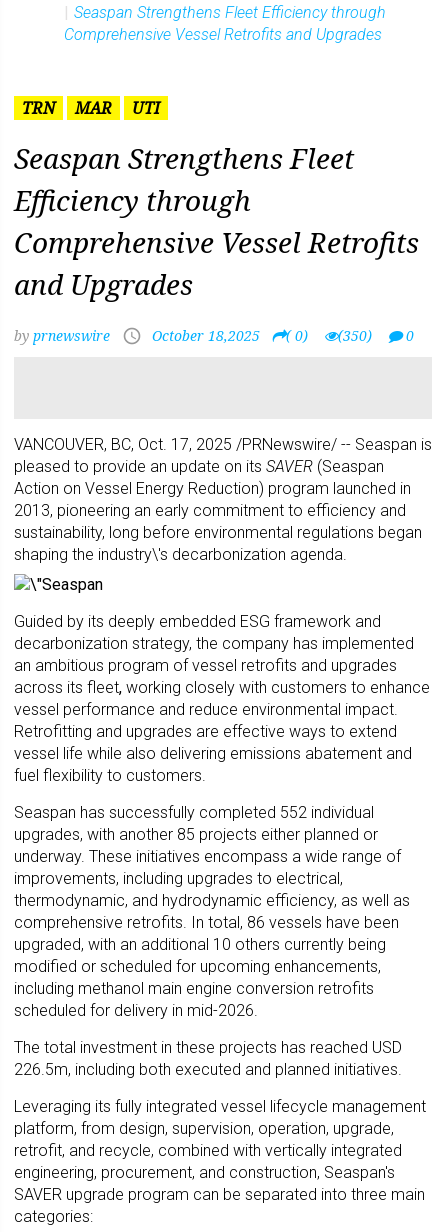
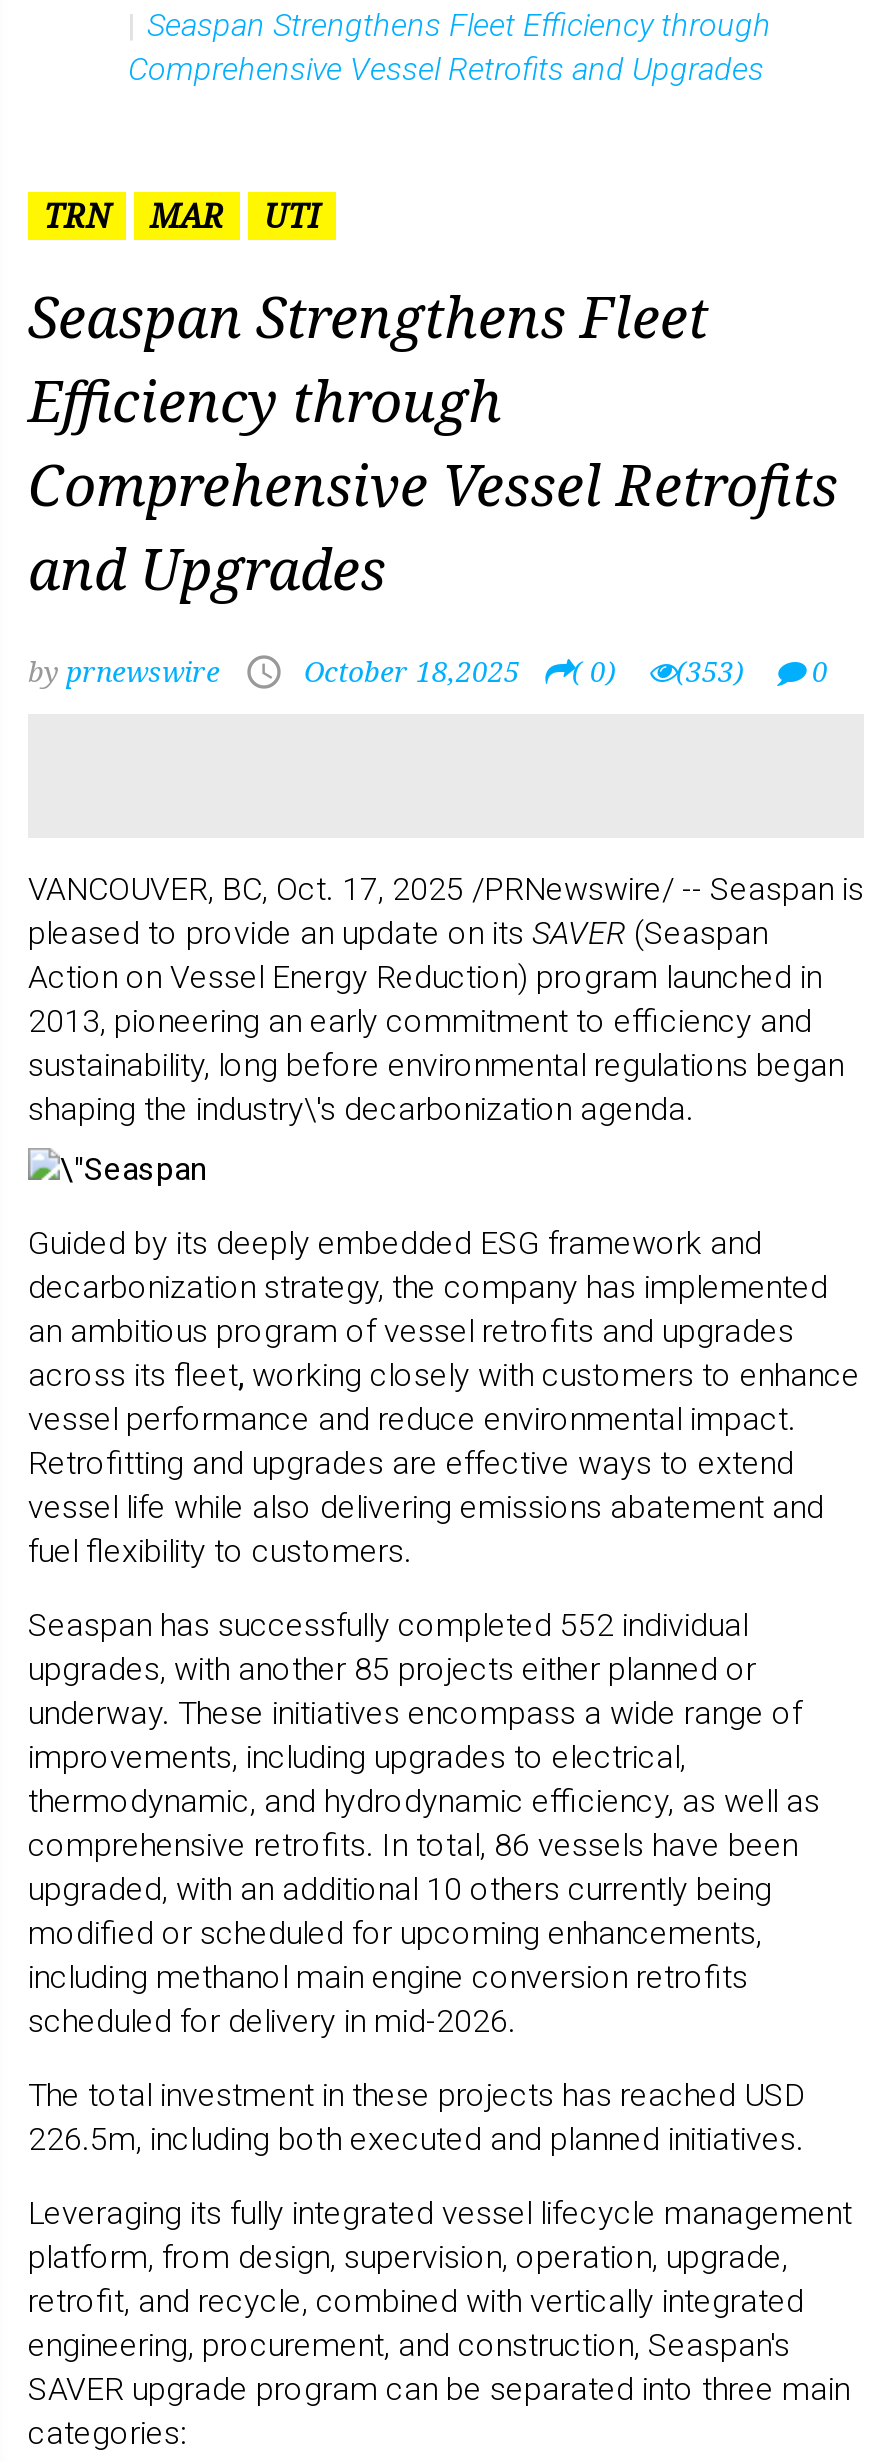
- October 18,2025 ( 0) (350) 0
+ October 18,2025 ( 0) (353) 0
